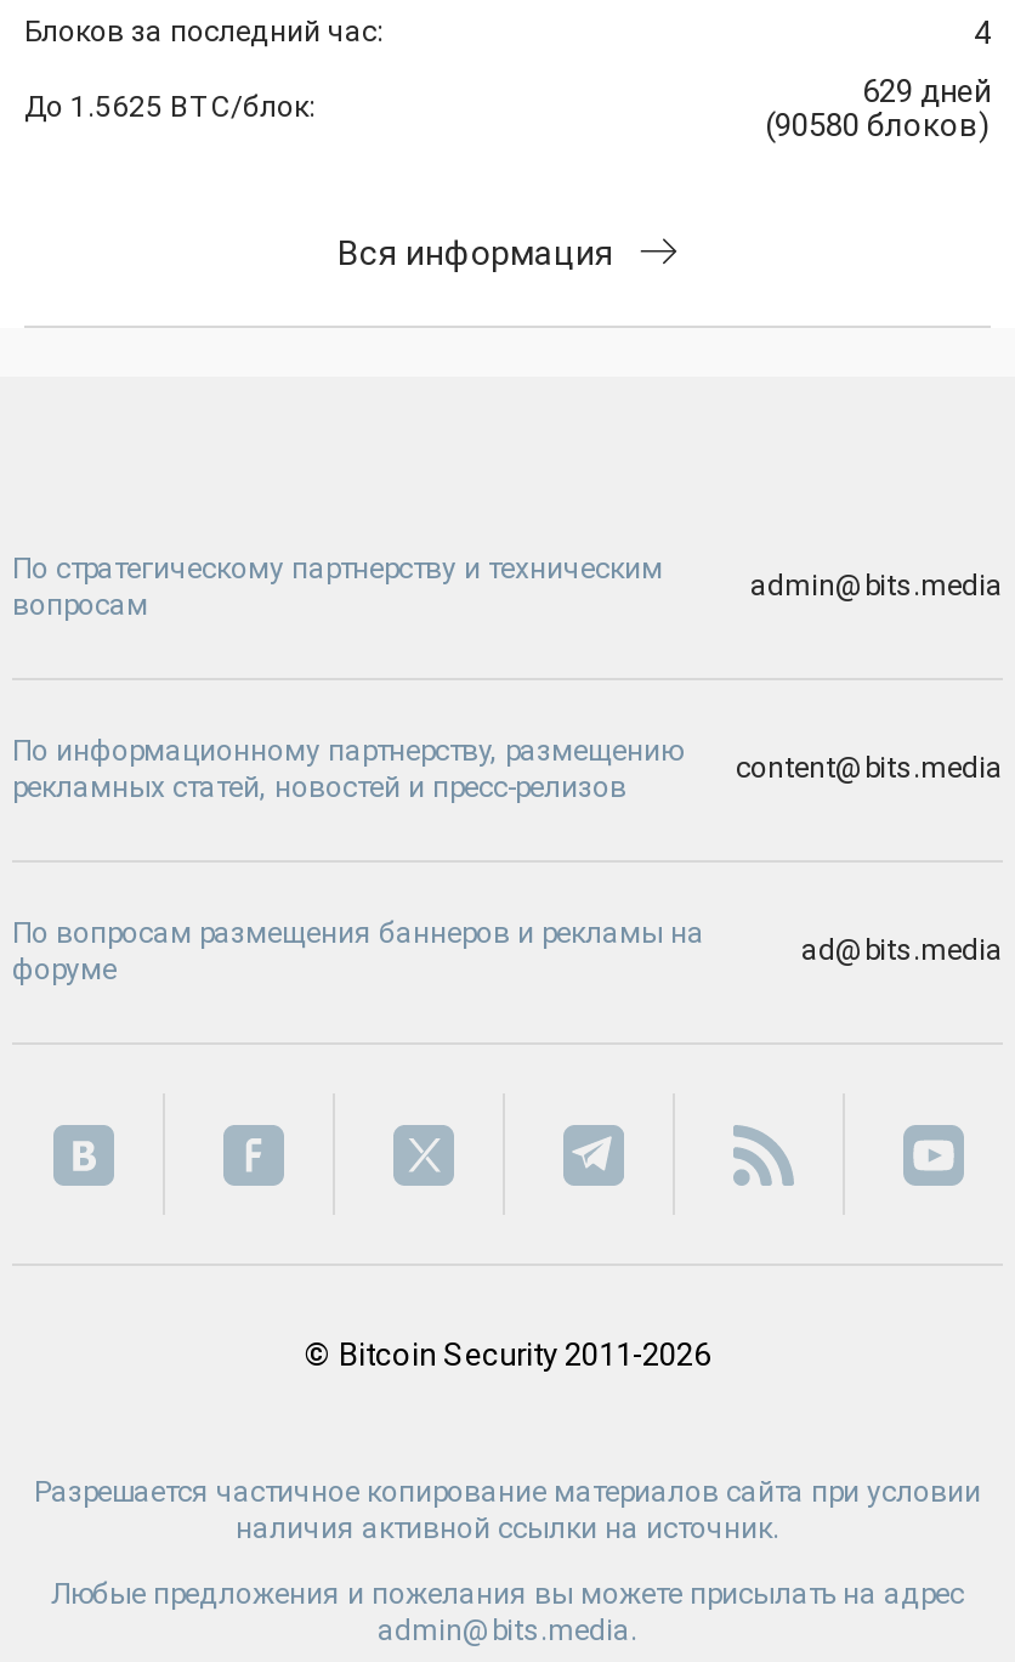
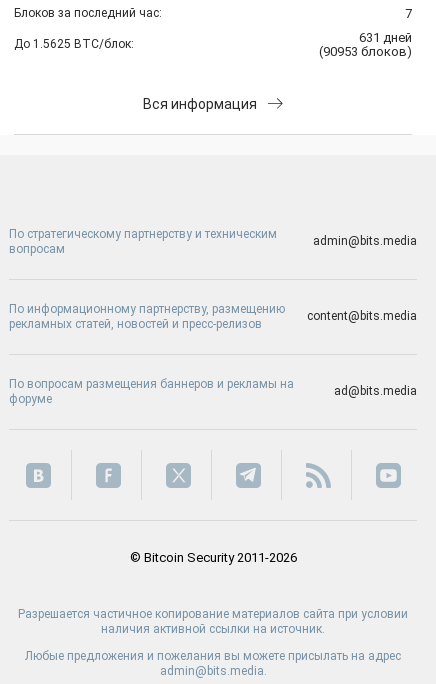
- 4
+ 7

- 629 дней
+ 631 дней

- (90580 блоков)
+ (90953 блоков)
